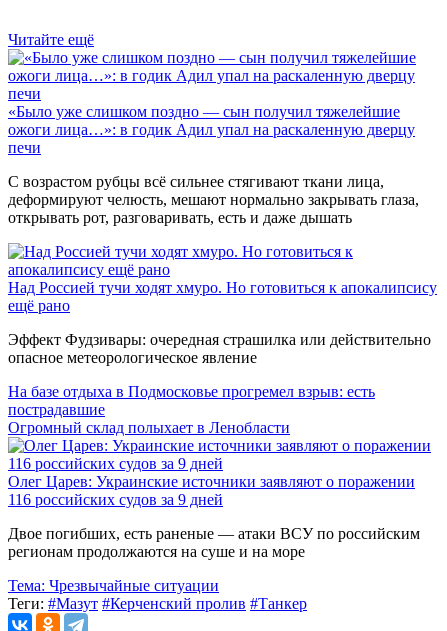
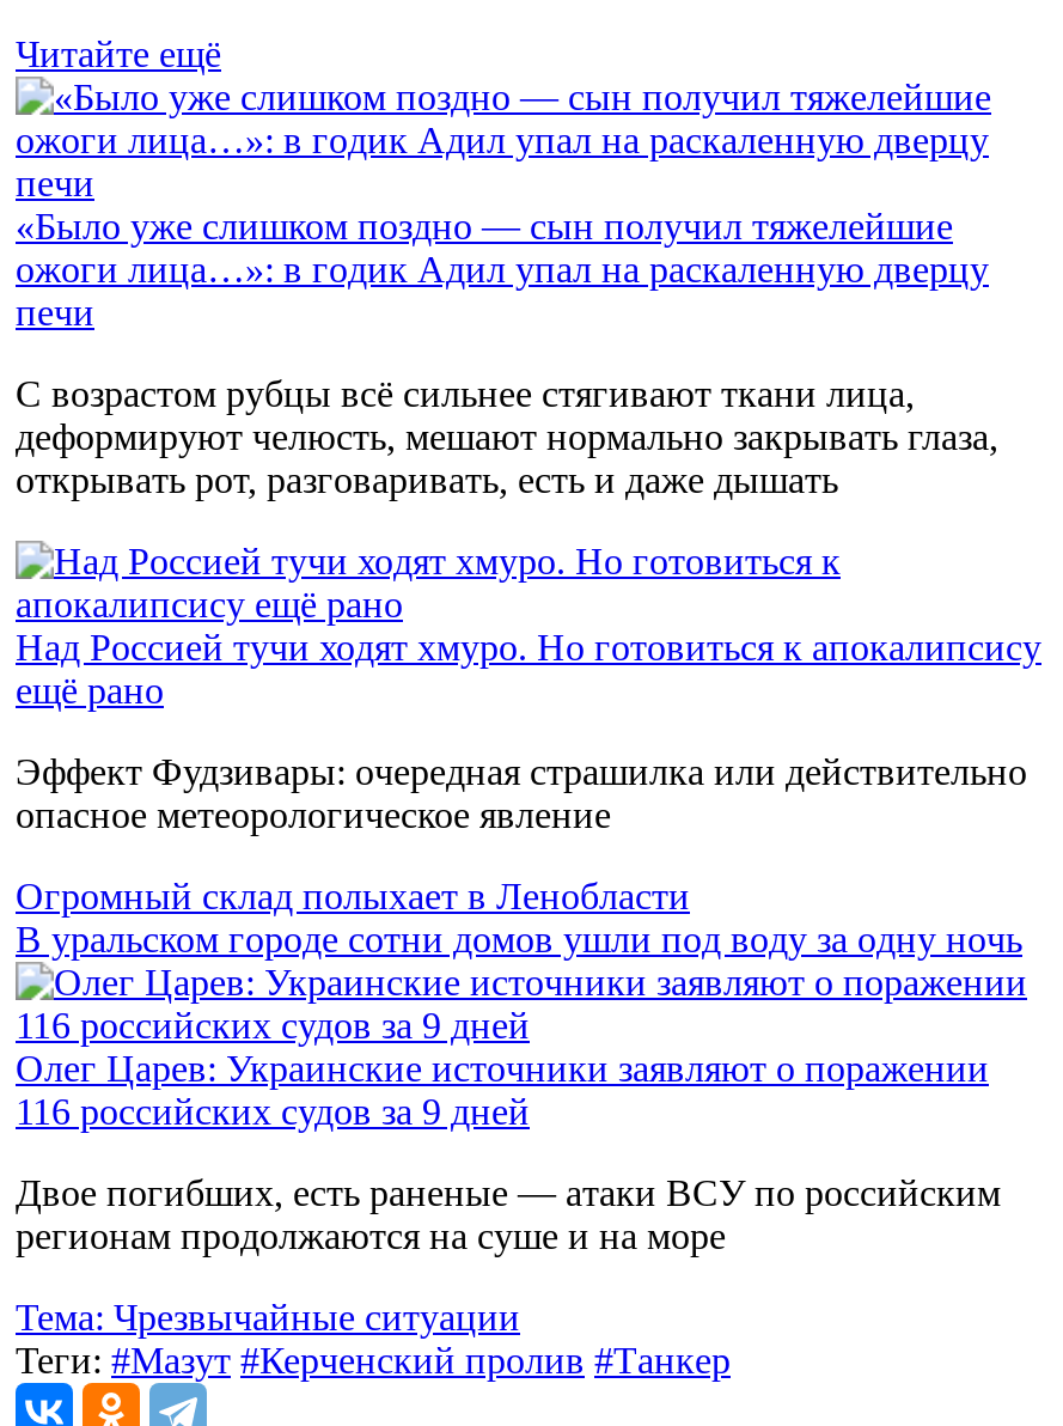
- На базе отдыха в Подмосковье прогремел взрыв: есть
- пострадавшие

moved up: Огромный склад полыхает в Ленобласти

+ В уральском городе сотни домов ушли под воду за одну ночь
